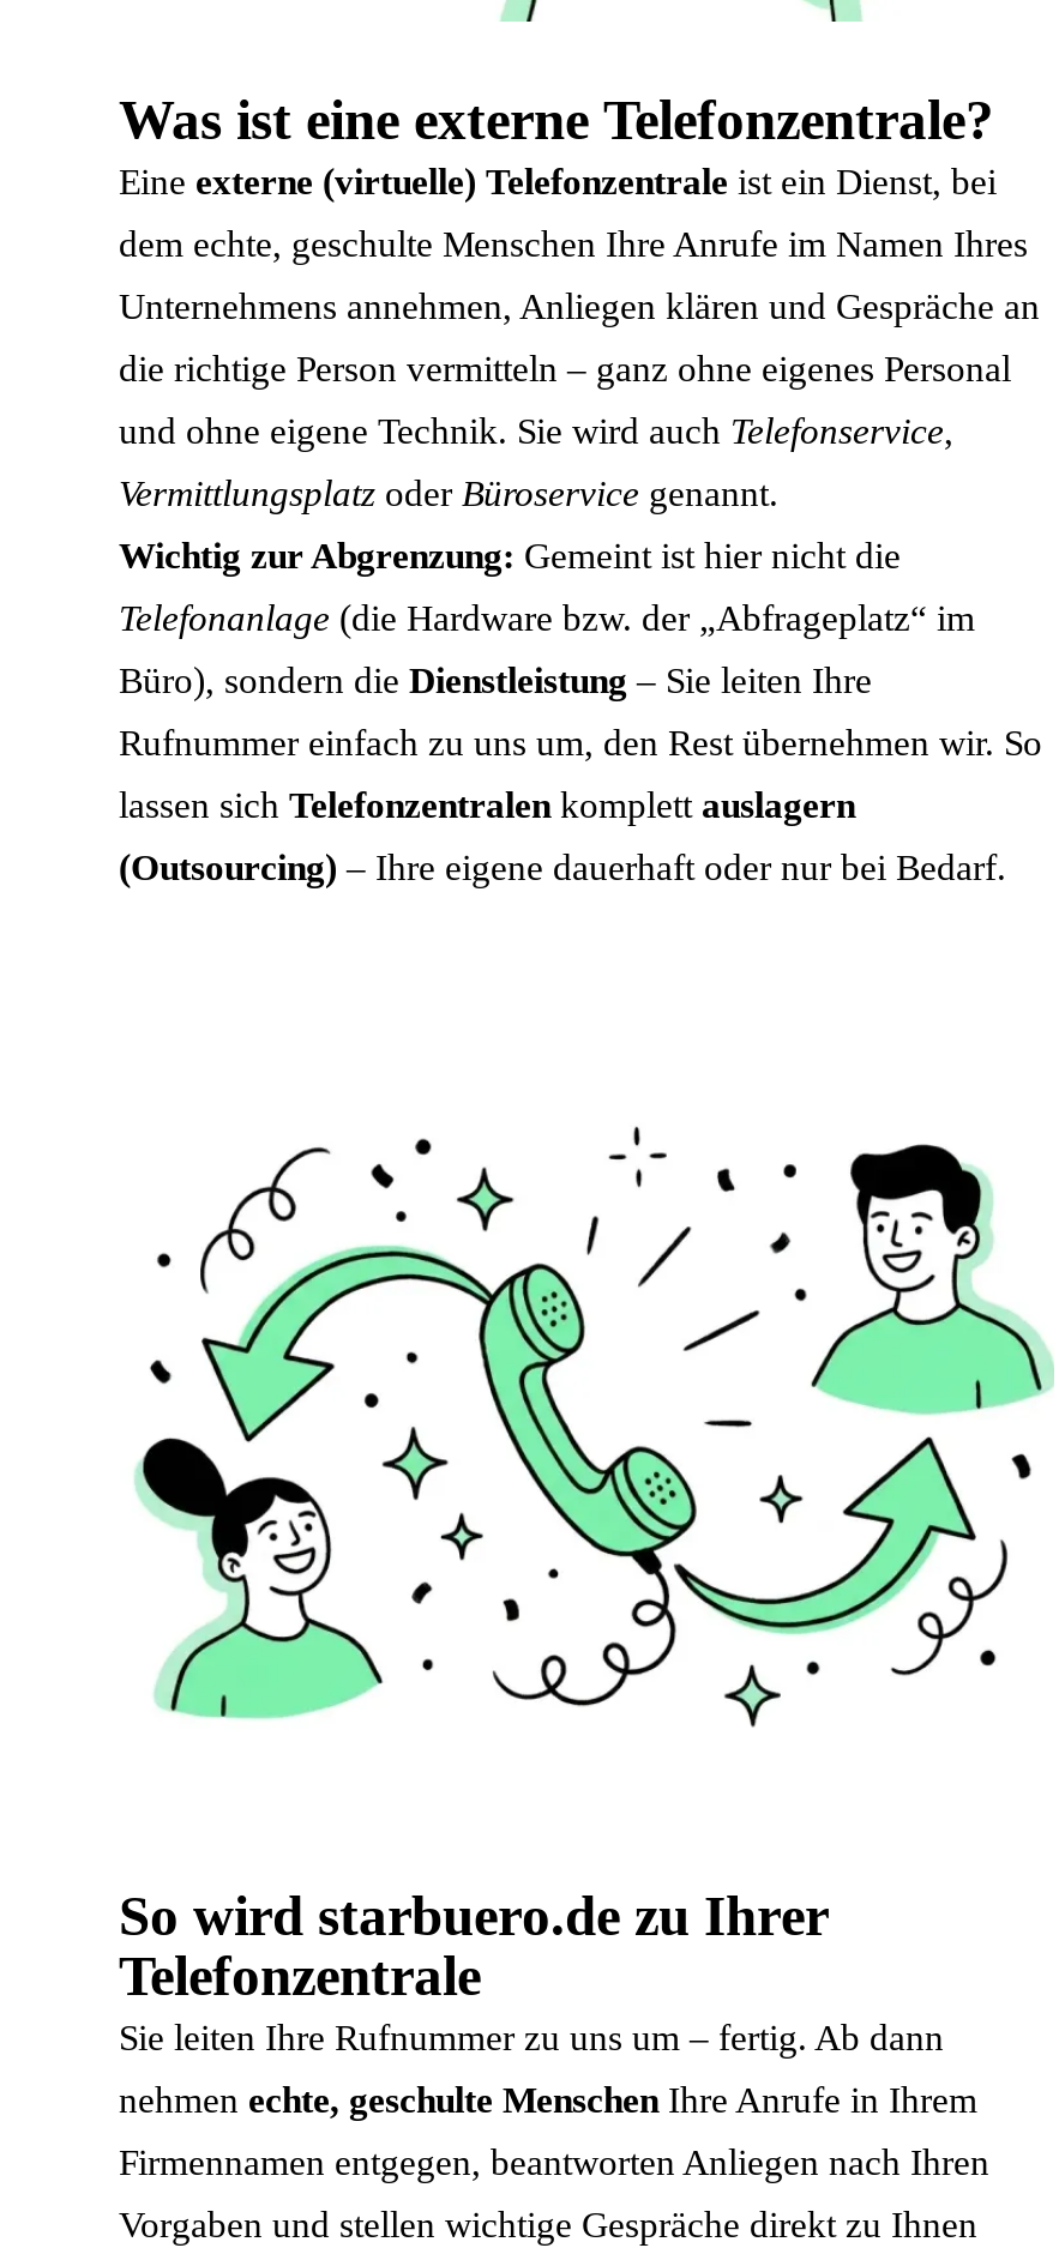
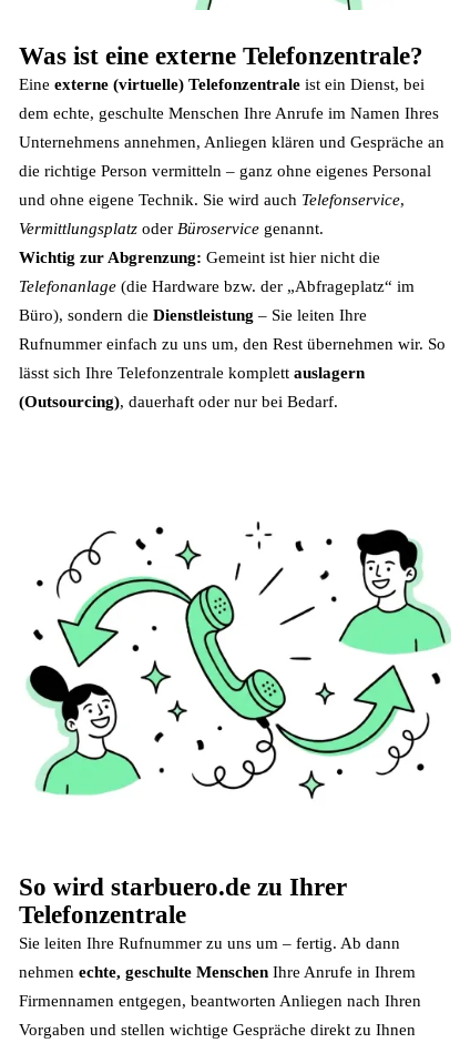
- lassen sich Telefonzentralen komplett auslagern
+ lässt sich Ihre Telefonzentrale komplett auslagern

- (Outsourcing) – Ihre eigene dauerhaft oder nur bei Bedarf.
+ (Outsourcing), dauerhaft oder nur bei Bedarf.
